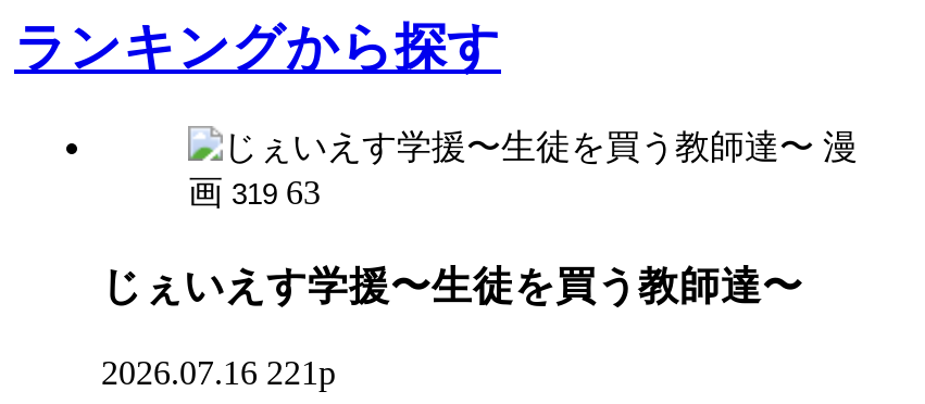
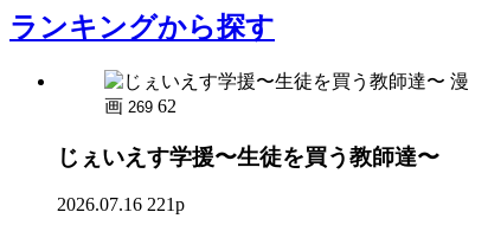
- 画 319 63
+ 画 269 62
